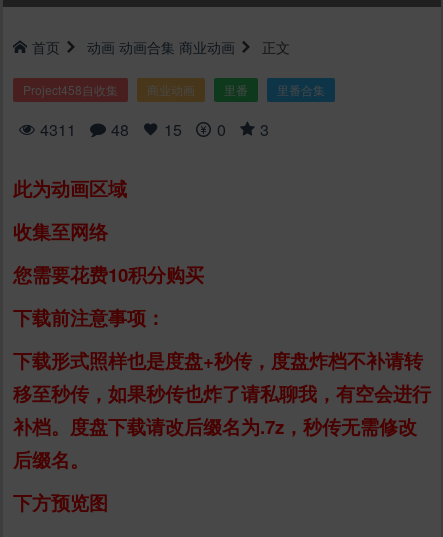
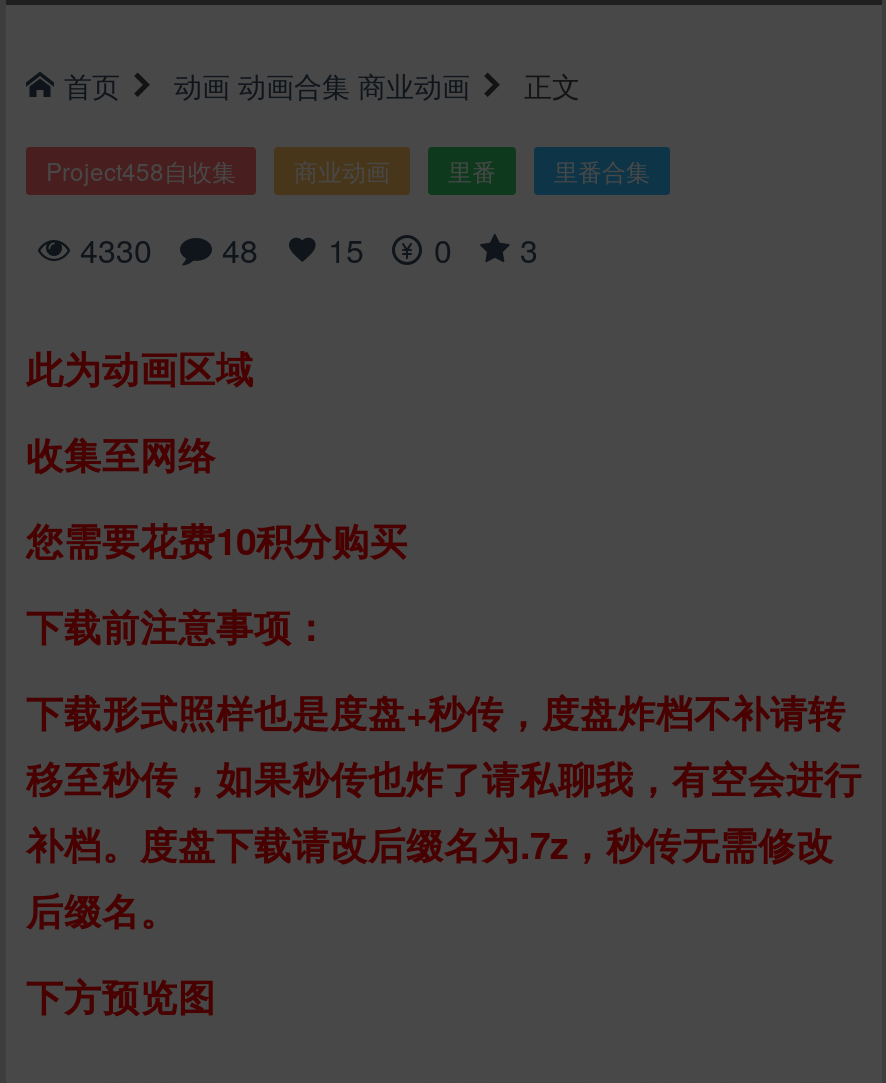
- 4311 48 15 0 3
+ 4330 48 15 0 3
